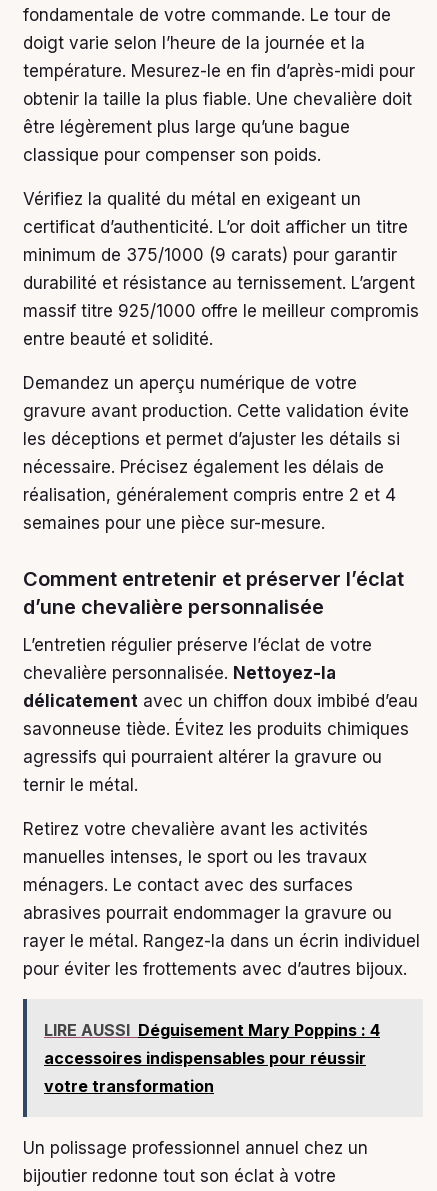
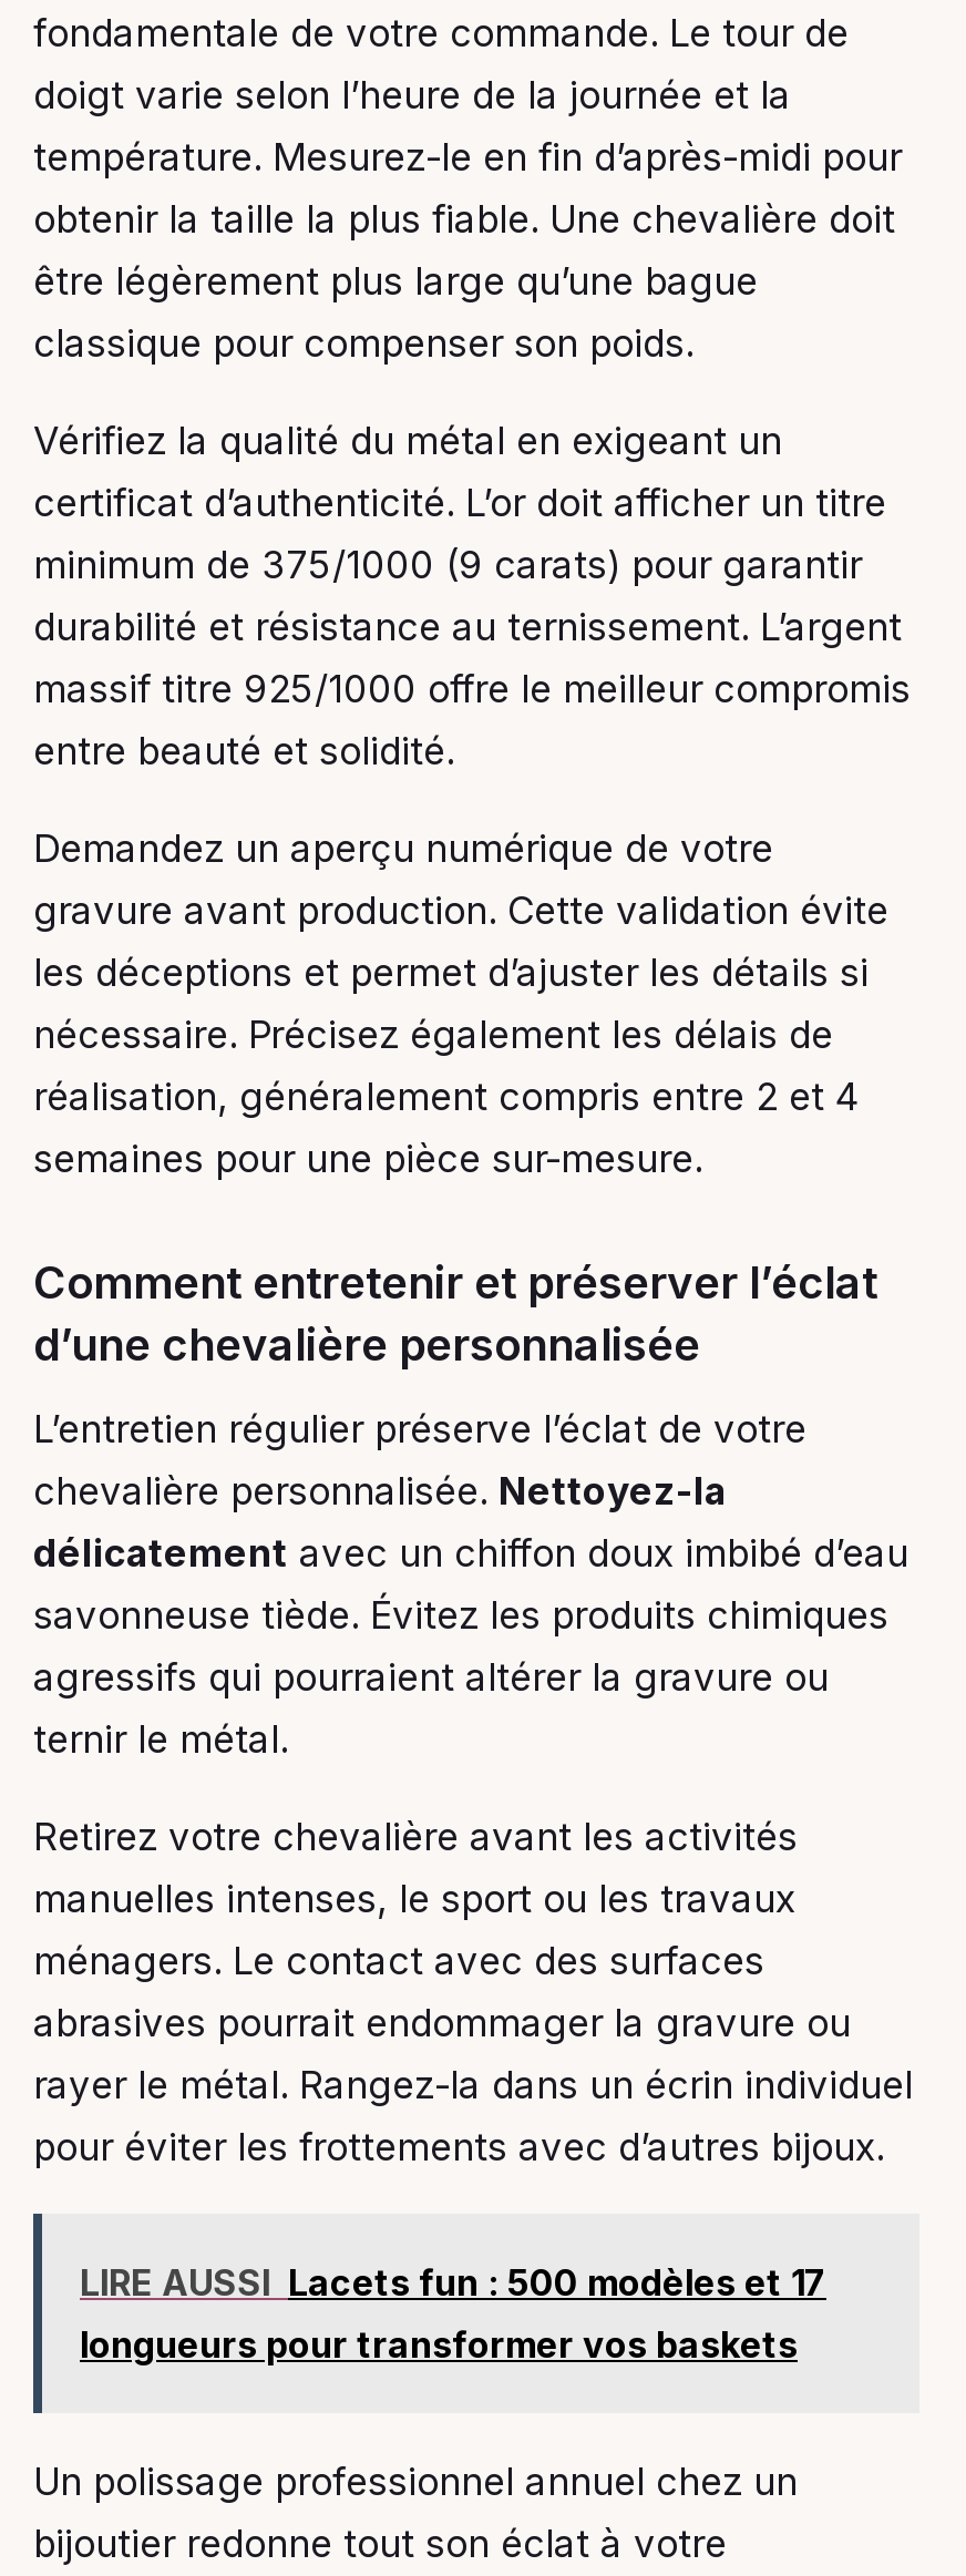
- LIRE AUSSI Déguisement Mary Poppins : 4
- accessoires indispensables pour réussir
- votre transformation
+ LIRE AUSSI Lacets fun : 500 modèles et 17
+ longueurs pour transformer vos baskets
